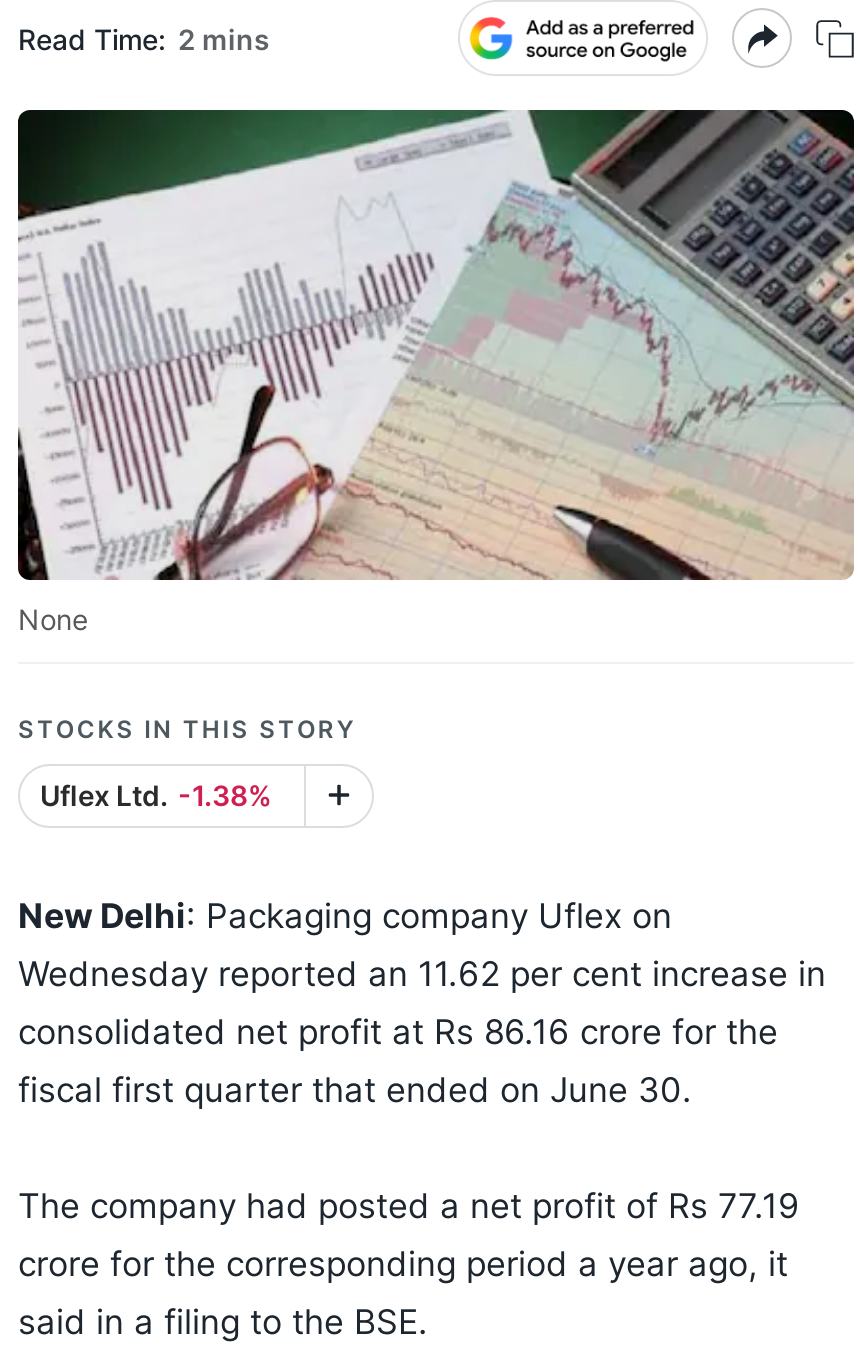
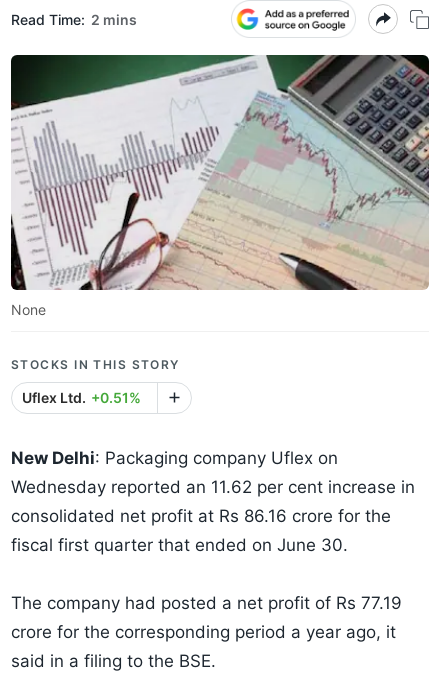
- Uflex Ltd. -1.38%
+ Uflex Ltd. +0.51%
